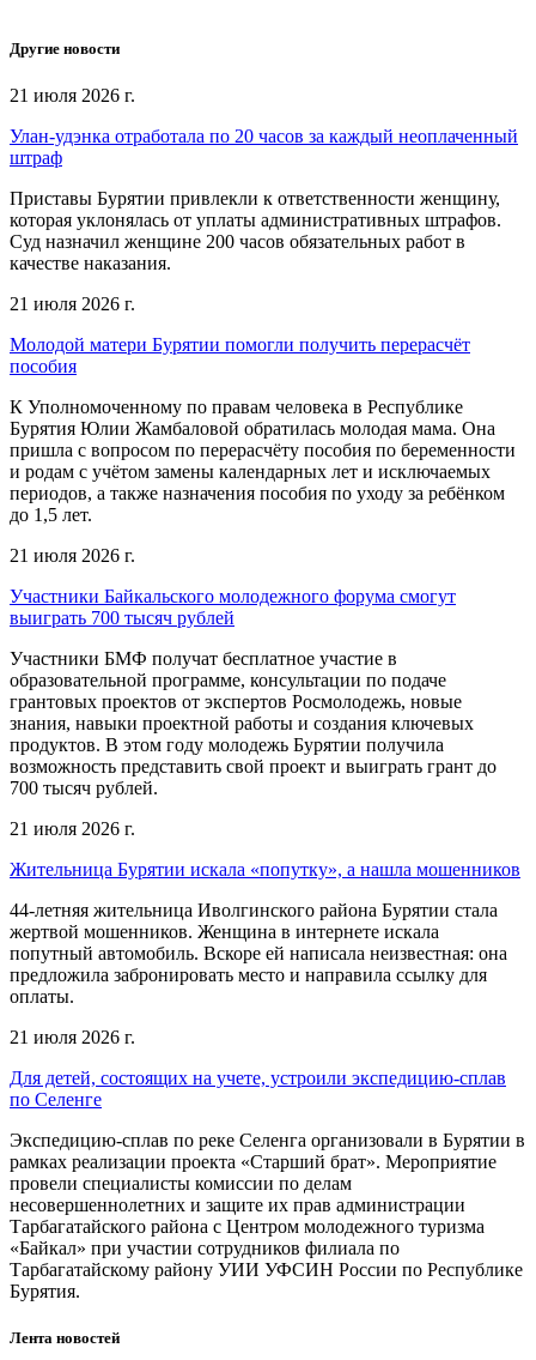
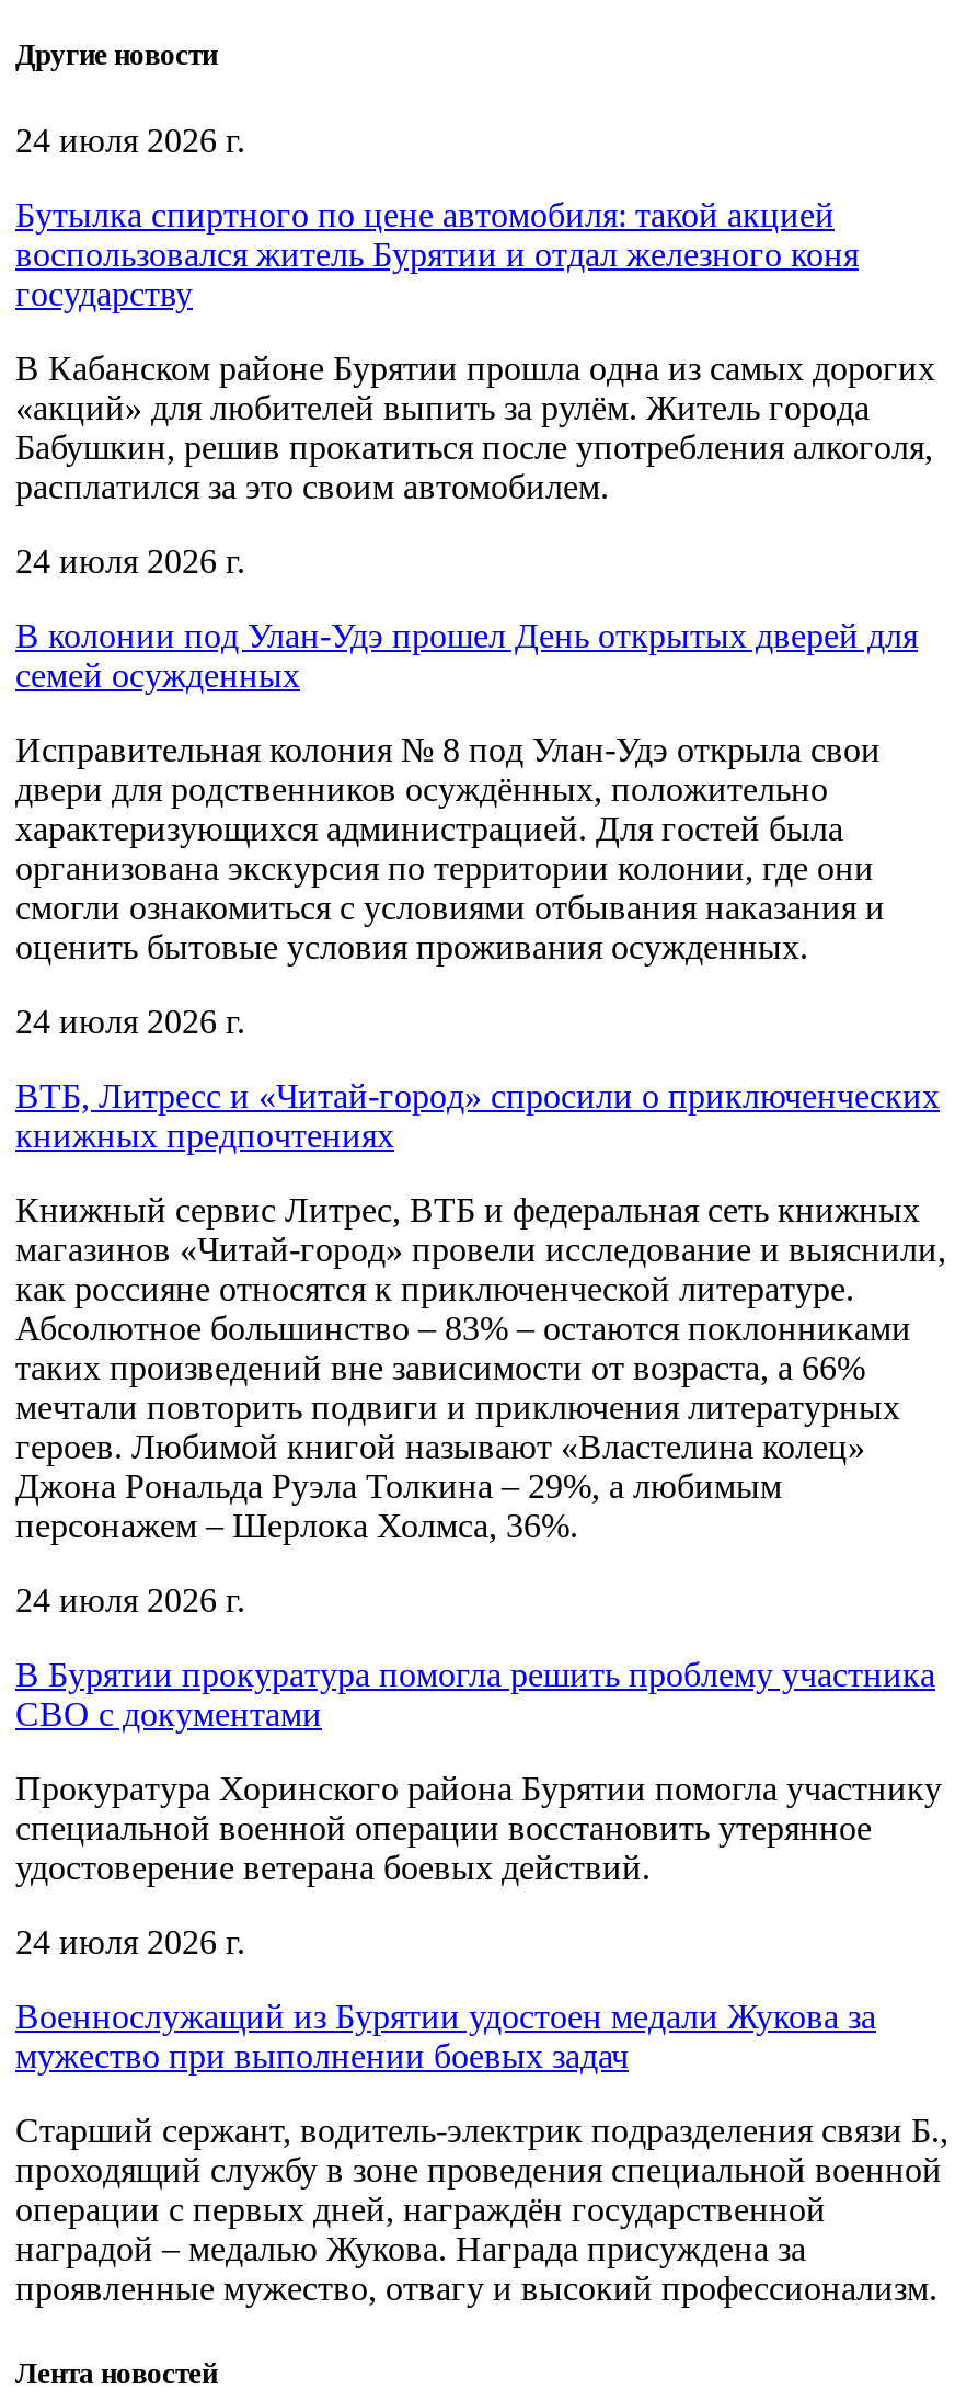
- 21 июля 2026 г.
+ 24 июля 2026 г.

- Улан-удэнка отработала по 20 часов за каждый неоплаченный
- штраф
+ Бутылка спиртного по цене автомобиля: такой акцией
+ воспользовался житель Бурятии и отдал железного коня
+ государству

- Приставы Бурятии привлекли к ответственности женщину,
- которая уклонялась от уплаты административных штрафов.
- Суд назначил женщине 200 часов обязательных работ в
- качестве наказания.
+ В Кабанском районе Бурятии прошла одна из самых дорогих
+ «акций» для любителей выпить за рулём. Житель города
+ Бабушкин, решив прокатиться после употребления алкоголя,
+ расплатился за это своим автомобилем.

- 21 июля 2026 г.
+ 24 июля 2026 г.

- Молодой матери Бурятии помогли получить перерасчёт
- пособия
+ В колонии под Улан-Удэ прошел День открытых дверей для
+ семей осужденных

- К Уполномоченному по правам человека в Республике
- Бурятия Юлии Жамбаловой обратилась молодая мама. Она
- пришла с вопросом по перерасчёту пособия по беременности
- и родам с учётом замены календарных лет и исключаемых
- периодов, а также назначения пособия по уходу за ребёнком
- до 1,5 лет.
+ Исправительная колония № 8 под Улан-Удэ открыла свои
+ двери для родственников осуждённых, положительно
+ характеризующихся администрацией. Для гостей была
+ организована экскурсия по территории колонии, где они
+ смогли ознакомиться с условиями отбывания наказания и
+ оценить бытовые условия проживания осужденных.

- 21 июля 2026 г.
+ 24 июля 2026 г.

- Участники Байкальского молодежного форума смогут
- выиграть 700 тысяч рублей
+ ВТБ, Литресс и «Читай-город» спросили о приключенческих
+ книжных предпочтениях

- Участники БМФ получат бесплатное участие в
- образовательной программе, консультации по подаче
- грантовых проектов от экспертов Росмолодежь, новые
- знания, навыки проектной работы и создания ключевых
- продуктов. В этом году молодежь Бурятии получила
- возможность представить свой проект и выиграть грант до
- 700 тысяч рублей.
+ Книжный сервис Литрес, ВТБ и федеральная сеть книжных
+ магазинов «Читай-город» провели исследование и выяснили,
+ как россияне относятся к приключенческой литературе.
+ Абсолютное большинство – 83% – остаются поклонниками
+ таких произведений вне зависимости от возраста, а 66%
+ мечтали повторить подвиги и приключения литературных
+ героев. Любимой книгой называют «Властелина колец»
+ Джона Рональда Руэла Толкина – 29%, а любимым
+ персонажем – Шерлока Холмса, 36%.

- 21 июля 2026 г.
+ 24 июля 2026 г.

- Жительница Бурятии искала «попутку», а нашла мошенников
+ В Бурятии прокуратура помогла решить проблему участника
+ СВО с документами

- 44-летняя жительница Иволгинского района Бурятии стала
- жертвой мошенников. Женщина в интернете искала
- попутный автомобиль. Вскоре ей написала неизвестная: она
- предложила забронировать место и направила ссылку для
- оплаты.
+ Прокуратура Хоринского района Бурятии помогла участнику
+ специальной военной операции восстановить утерянное
+ удостоверение ветерана боевых действий.

- 21 июля 2026 г.
+ 24 июля 2026 г.

- Для детей, состоящих на учете, устроили экспедицию-сплав
- по Селенге
+ Военнослужащий из Бурятии удостоен медали Жукова за
+ мужество при выполнении боевых задач

- Экспедицию-сплав по реке Селенга организовали в Бурятии в
- рамках реализации проекта «Старший брат». Мероприятие
- провели специалисты комиссии по делам
- несовершеннолетних и защите их прав администрации
- Тарбагатайского района с Центром молодежного туризма
- «Байкал» при участии сотрудников филиала по
- Тарбагатайскому району УИИ УФСИН России по Республике
- Бурятия.
+ Старший сержант, водитель-электрик подразделения связи Б.,
+ проходящий службу в зоне проведения специальной военной
+ операции с первых дней, награждён государственной
+ наградой – медалью Жукова. Награда присуждена за
+ проявленные мужество, отвагу и высокий профессионализм.
